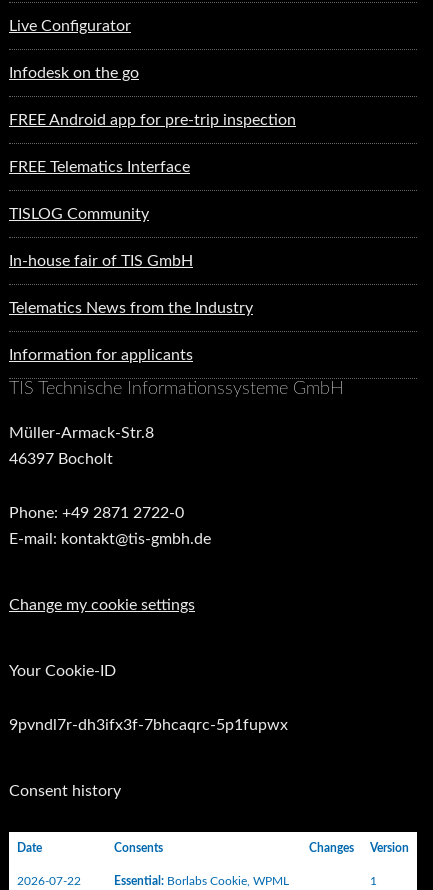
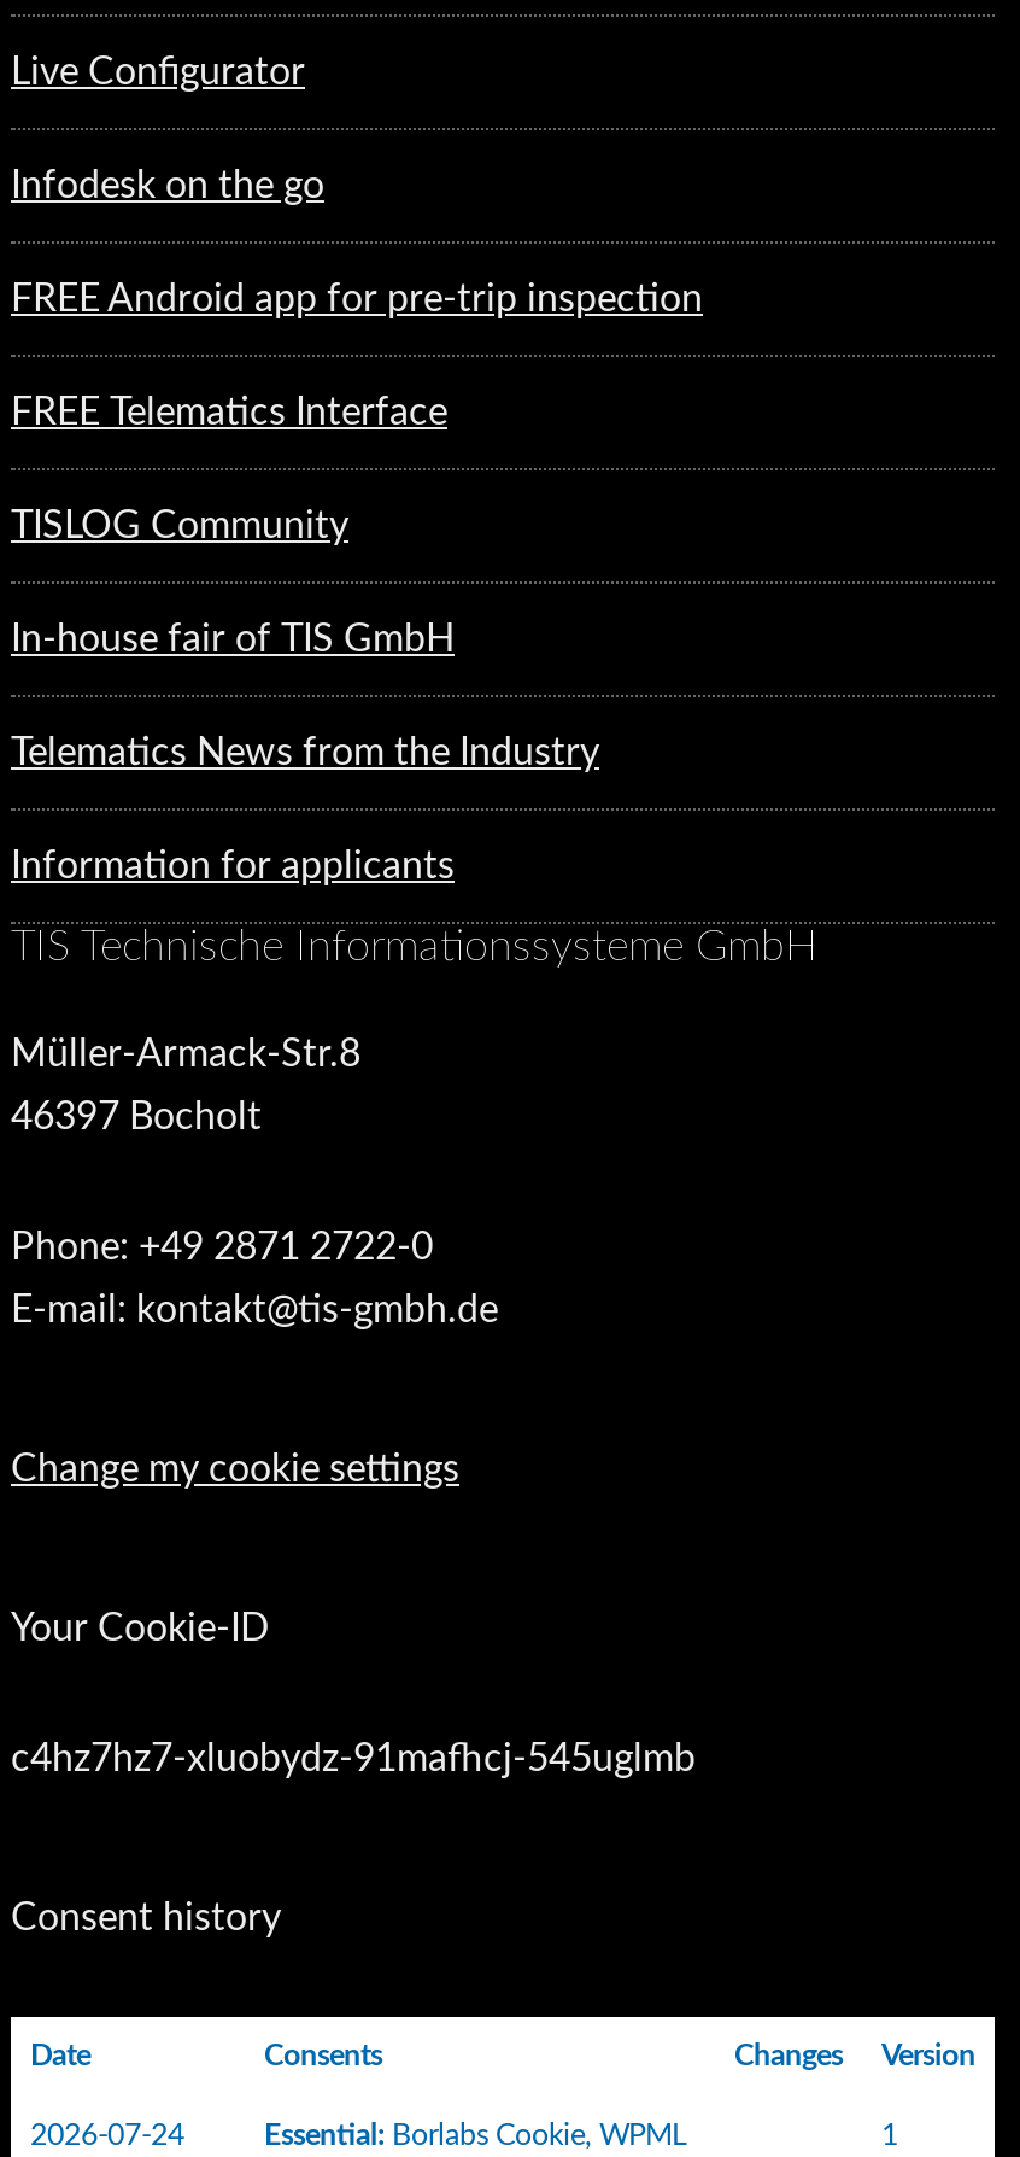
- 9pvndl7r-dh3ifx3f-7bhcaqrc-5p1fupwx
+ c4hz7hz7-xluobydz-91mafhcj-545uglmb

- 2026-07-22
+ 2026-07-24
